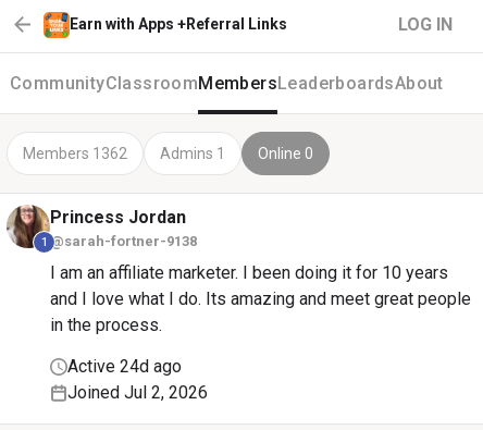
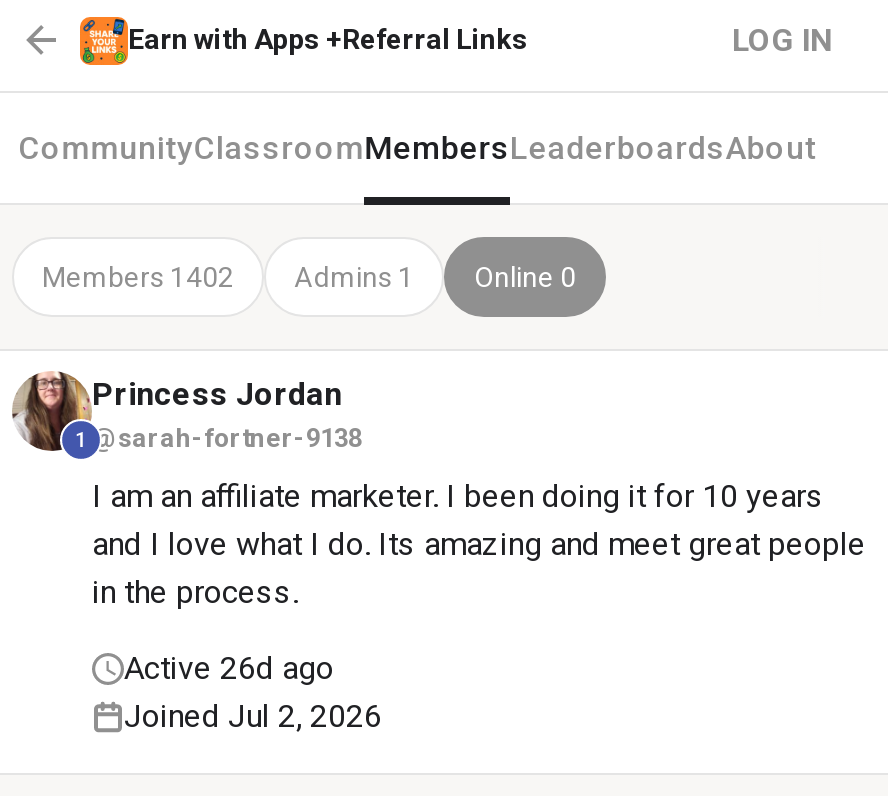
- Members 1362 Admins 1 Online 0
+ Members 1402 Admins 1 Online 0

- Active 24d ago
+ Active 26d ago
